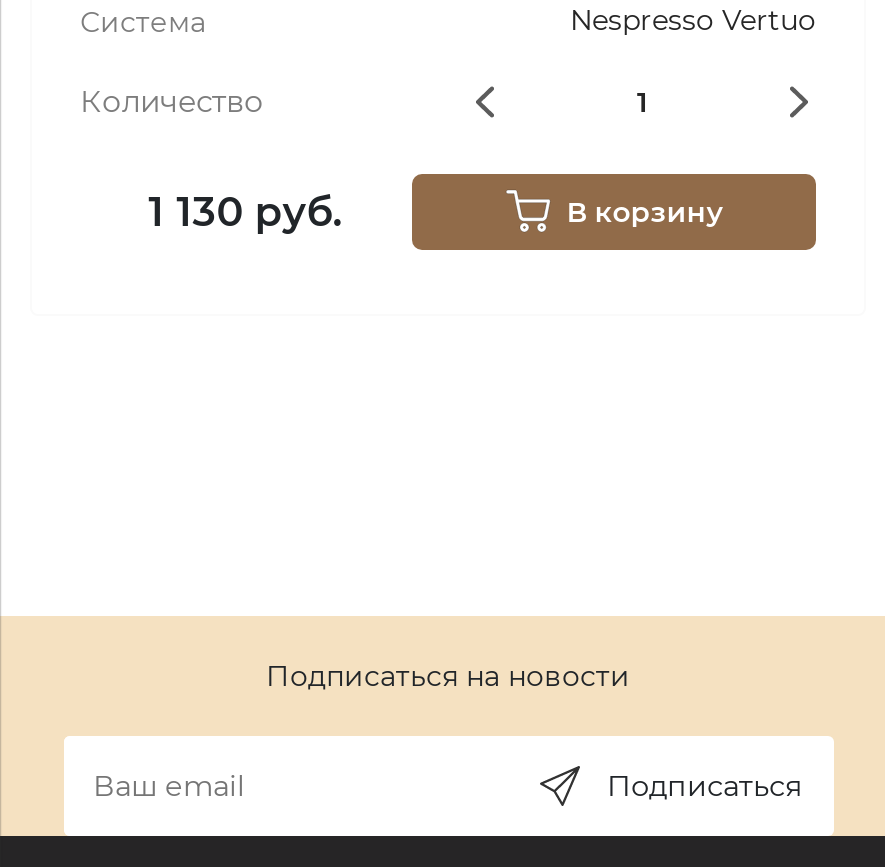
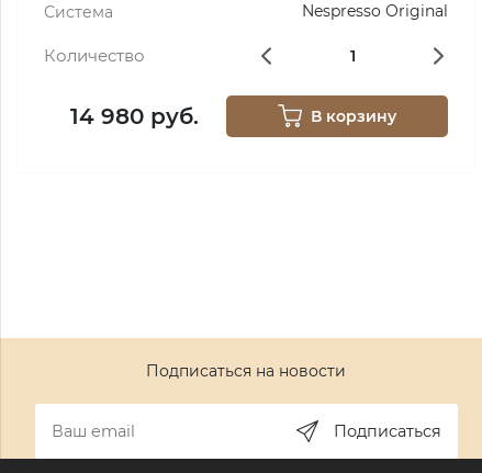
- Nespresso Vertuo
+ Nespresso Original

- 1 130 руб.
+ 14 980 руб.
